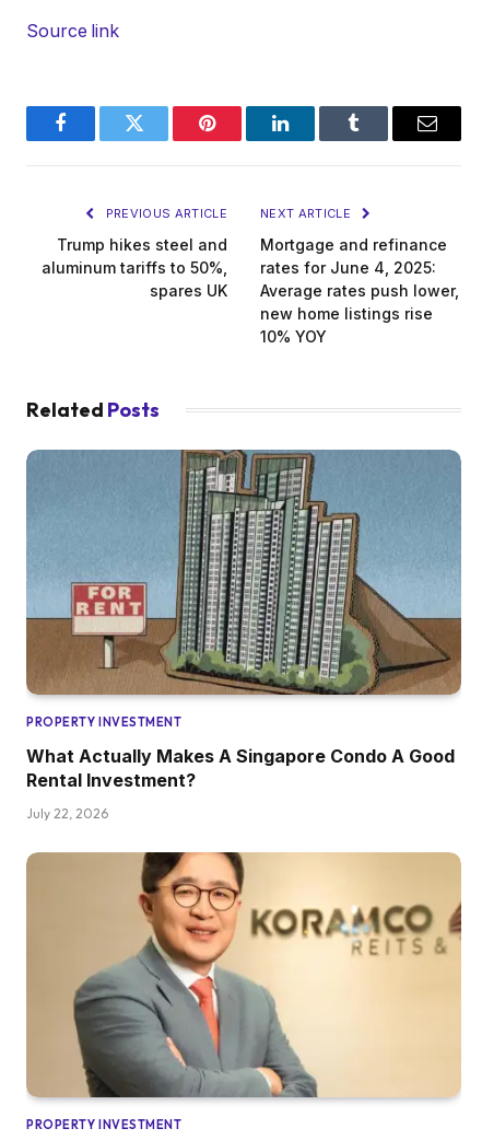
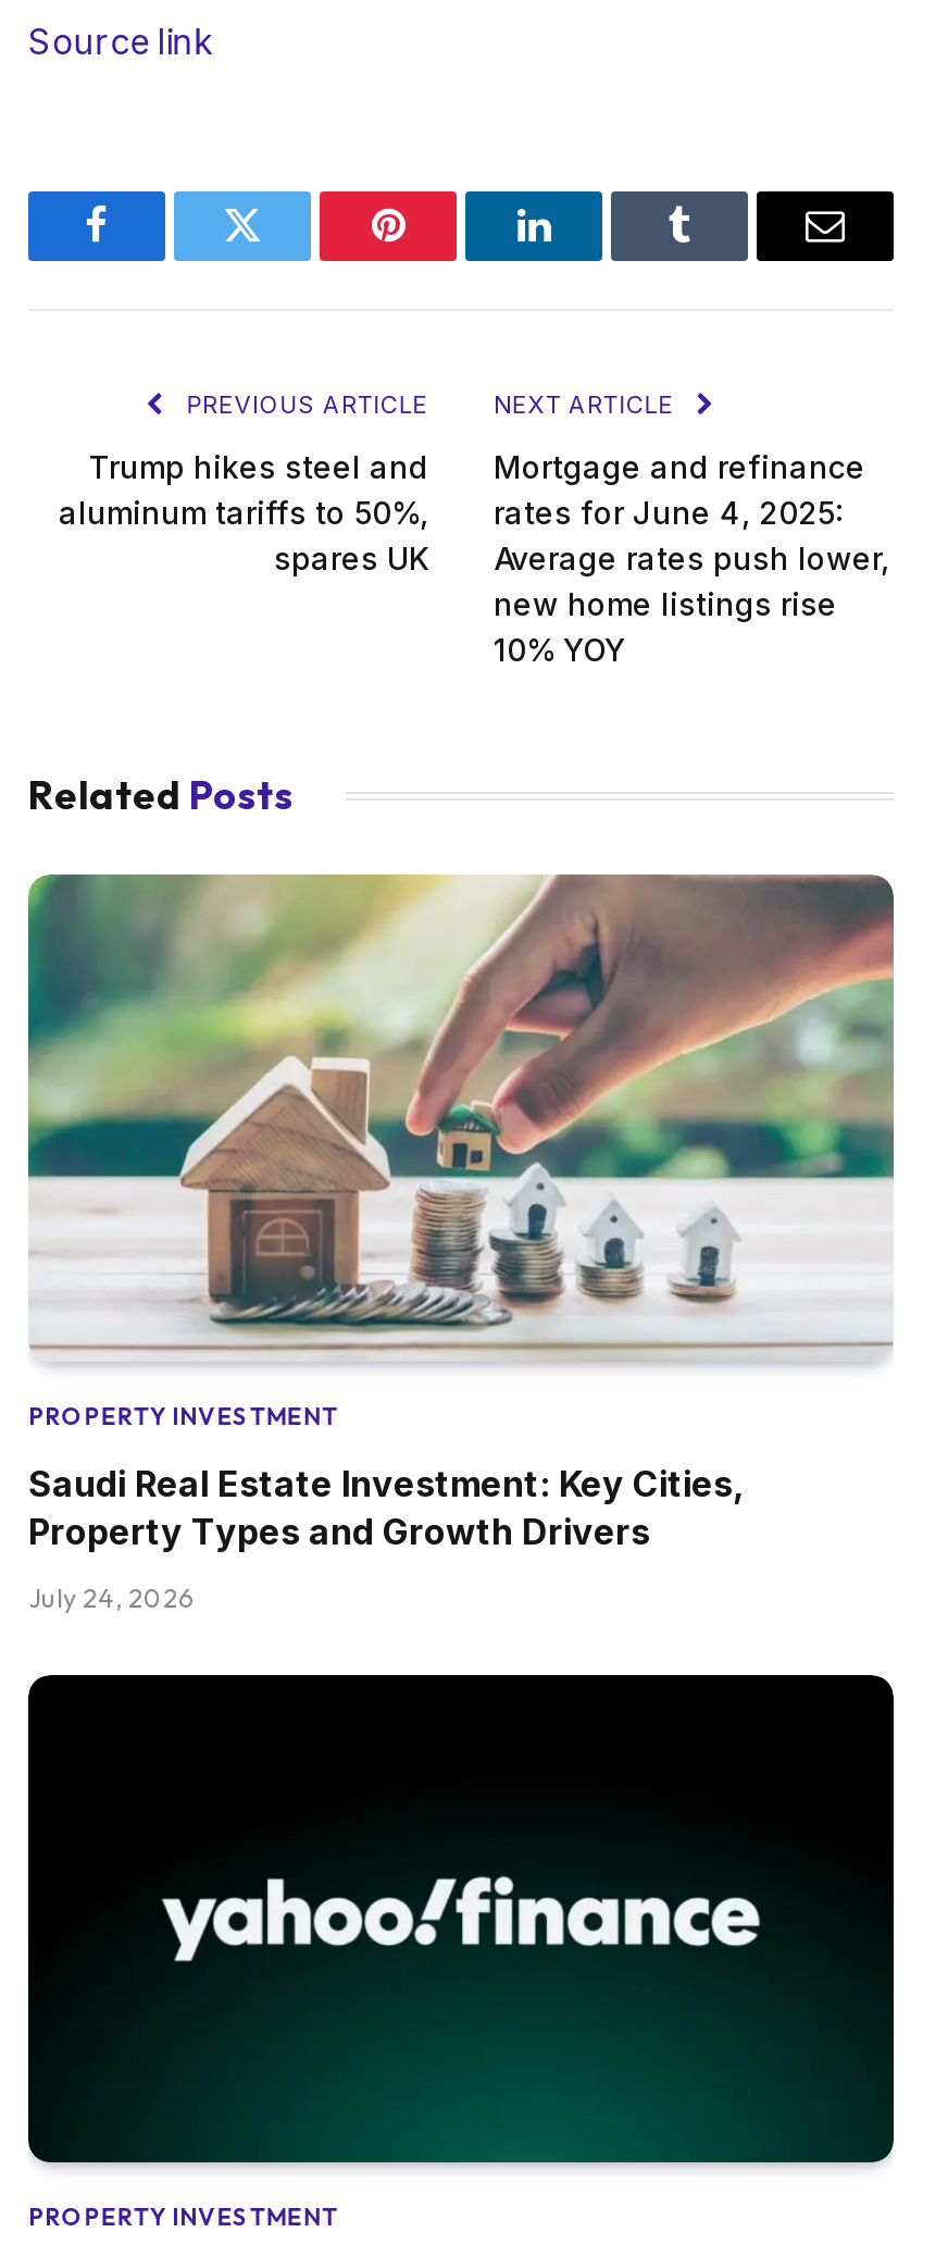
- [image]
+ [image]

- What Actually Makes A Singapore Condo A Good
- Rental Investment?
+ Saudi Real Estate Investment: Key Cities,
+ Property Types and Growth Drivers

- July 22, 2026
+ July 24, 2026

- [image]
+ [image]
